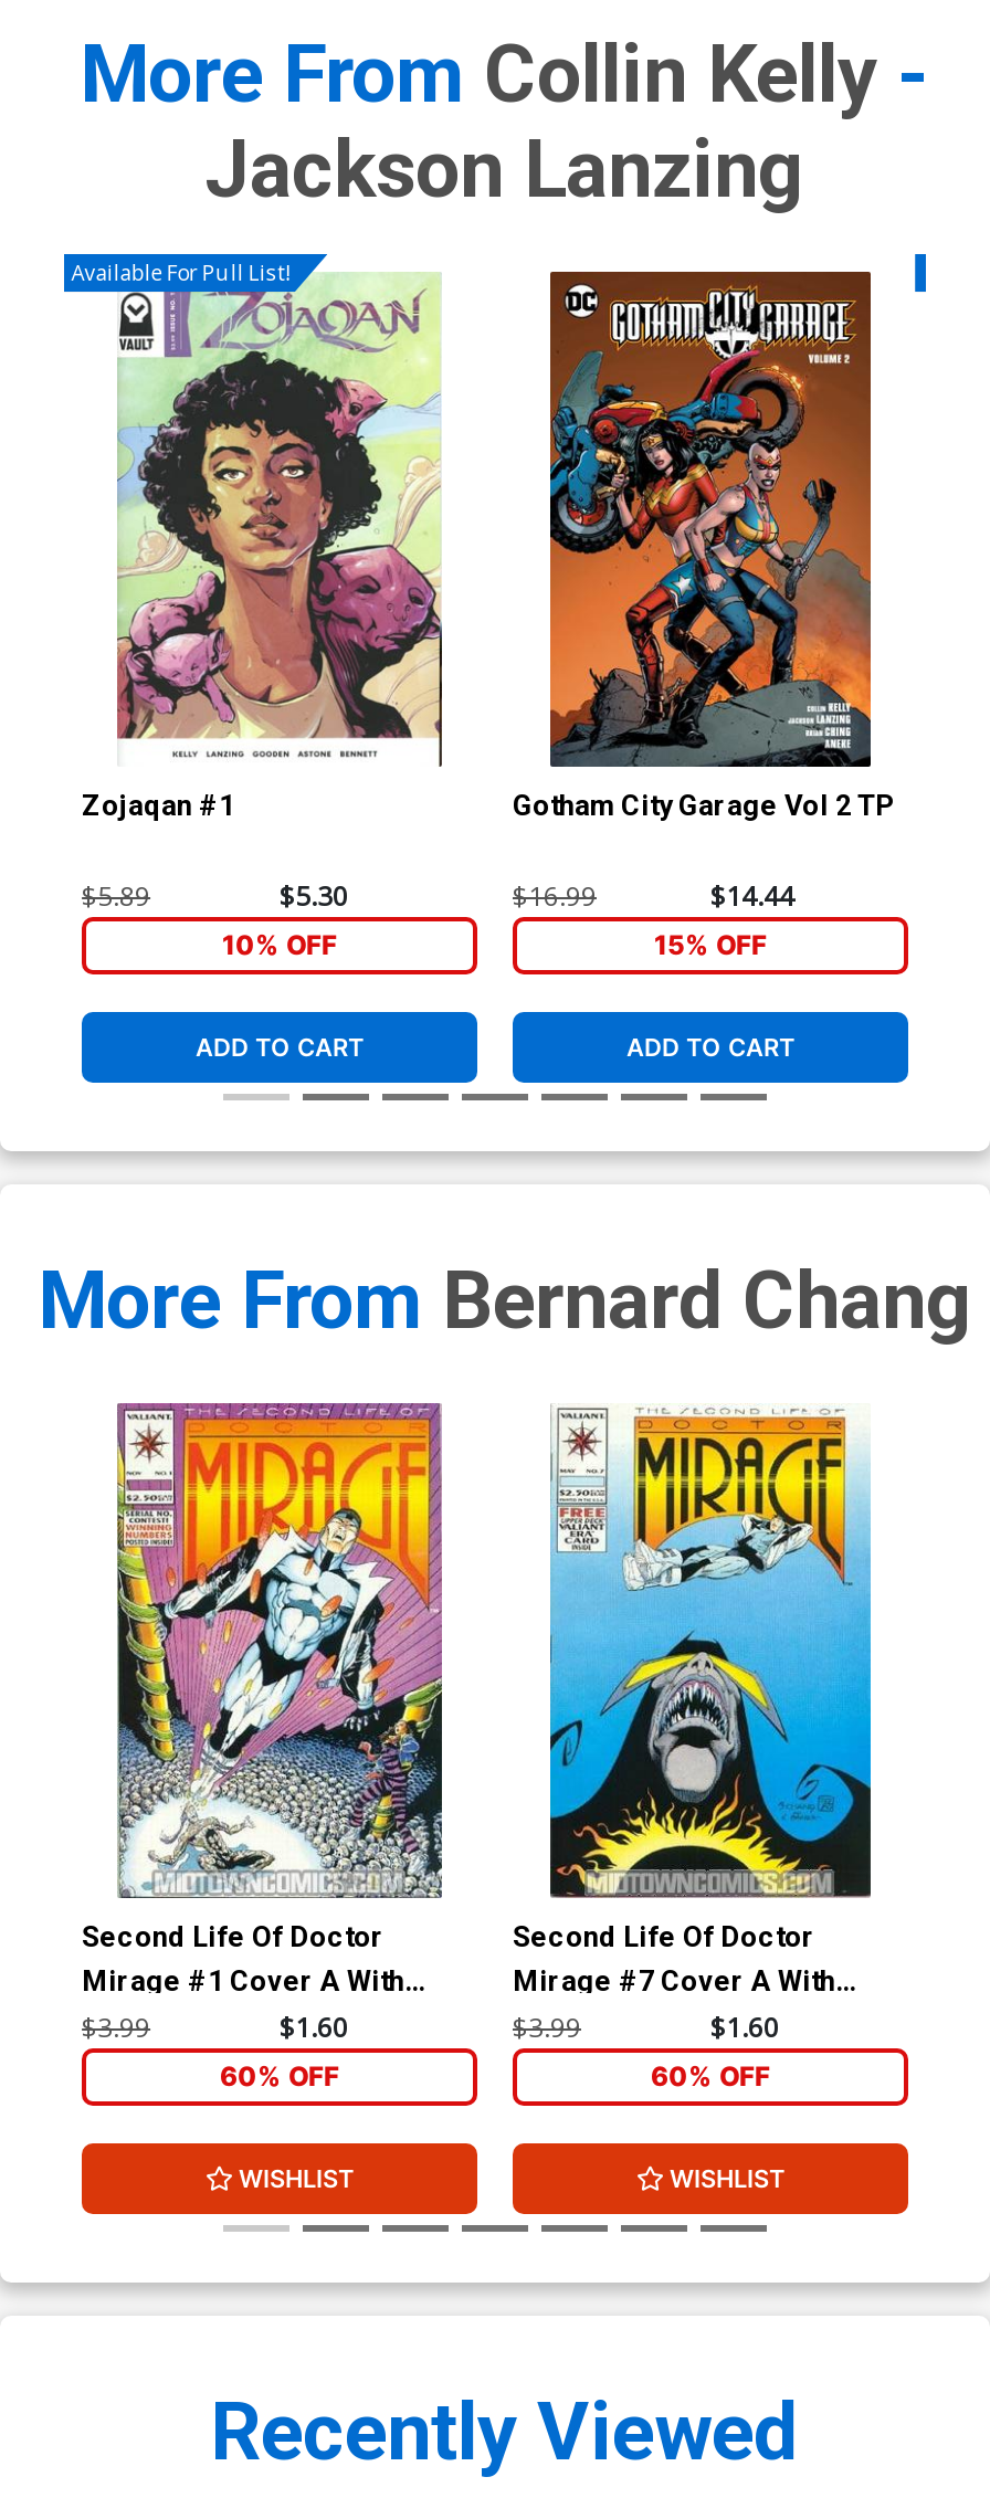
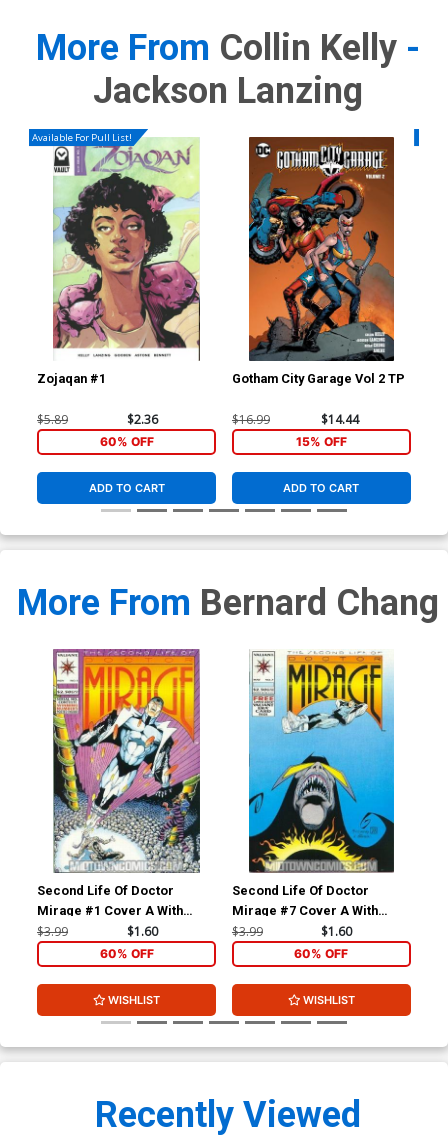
- $5.30
+ $2.36

- 10% OFF
+ 60% OFF
